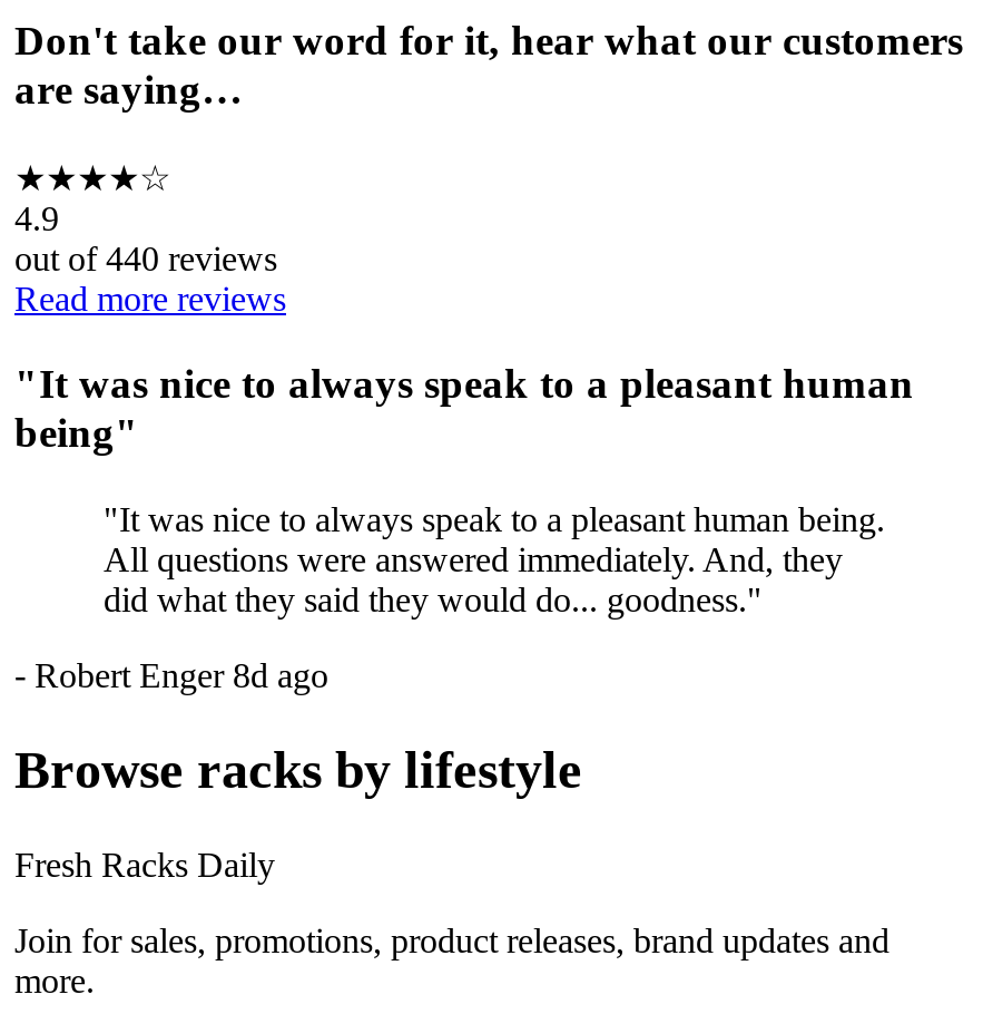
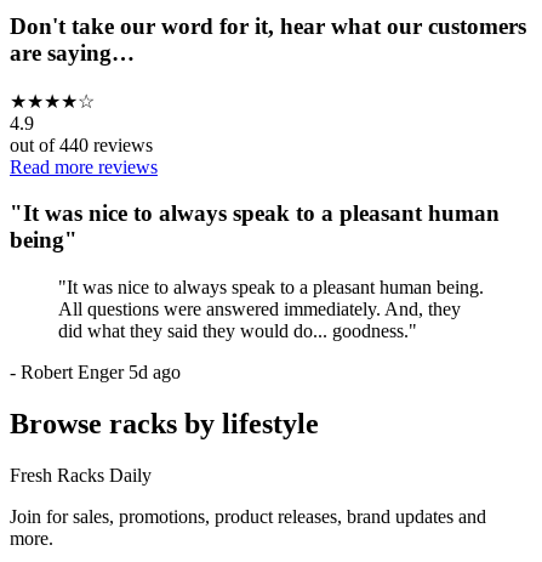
- - Robert Enger 8d ago
+ - Robert Enger 5d ago
